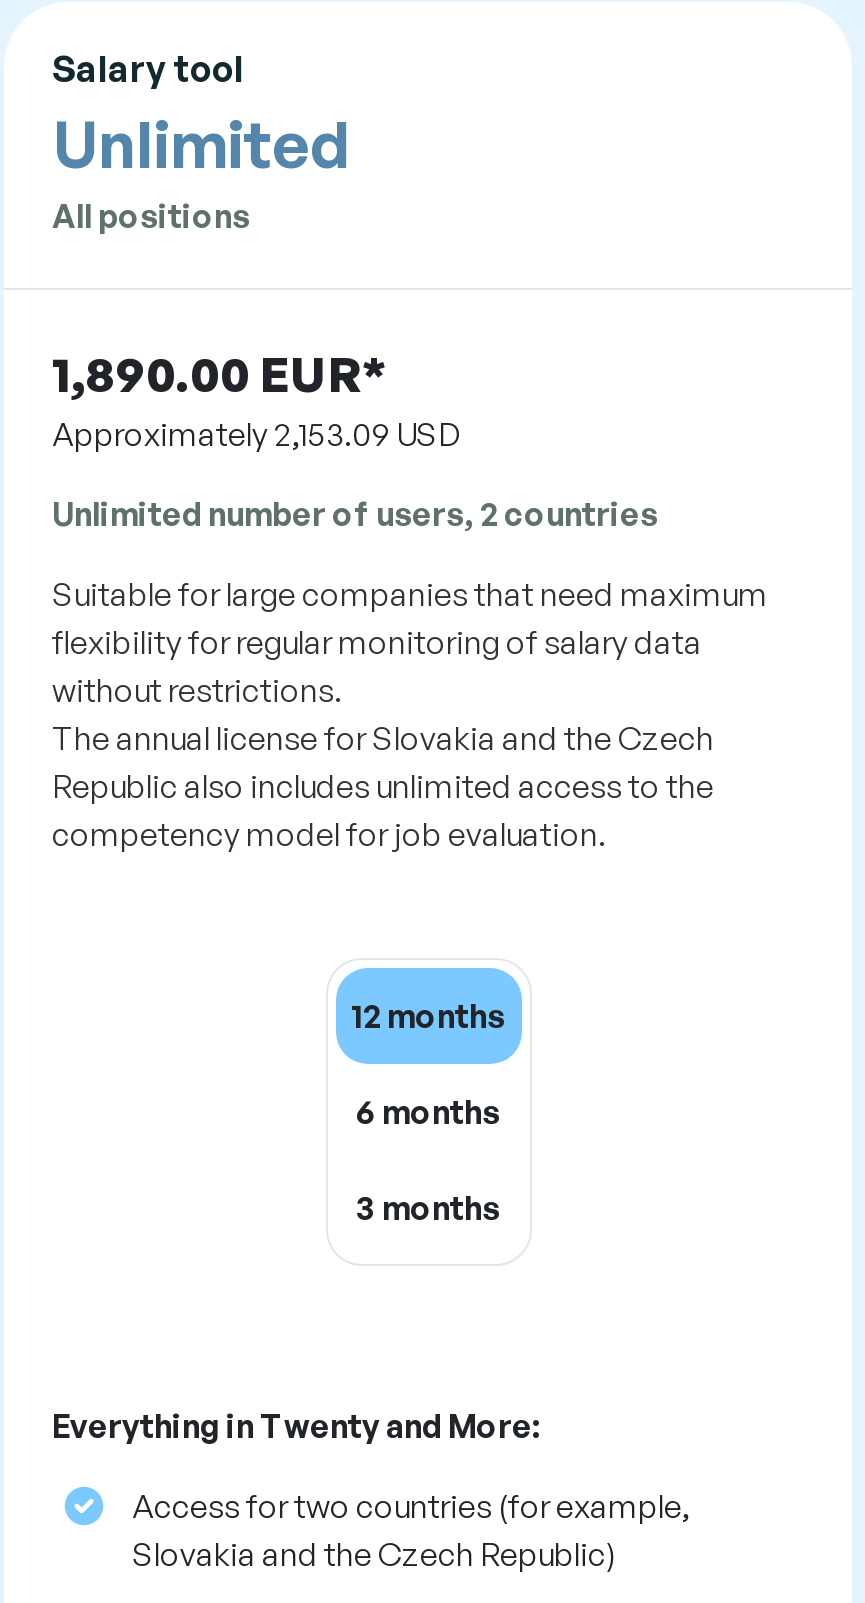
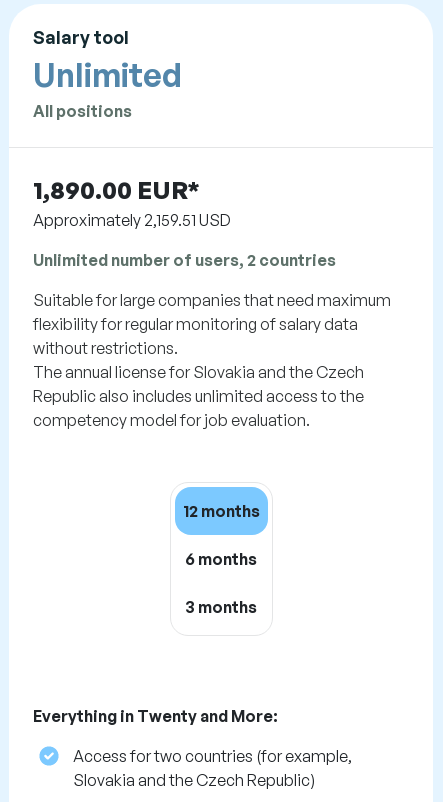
- Approximately 2,153.09 USD
+ Approximately 2,159.51 USD
